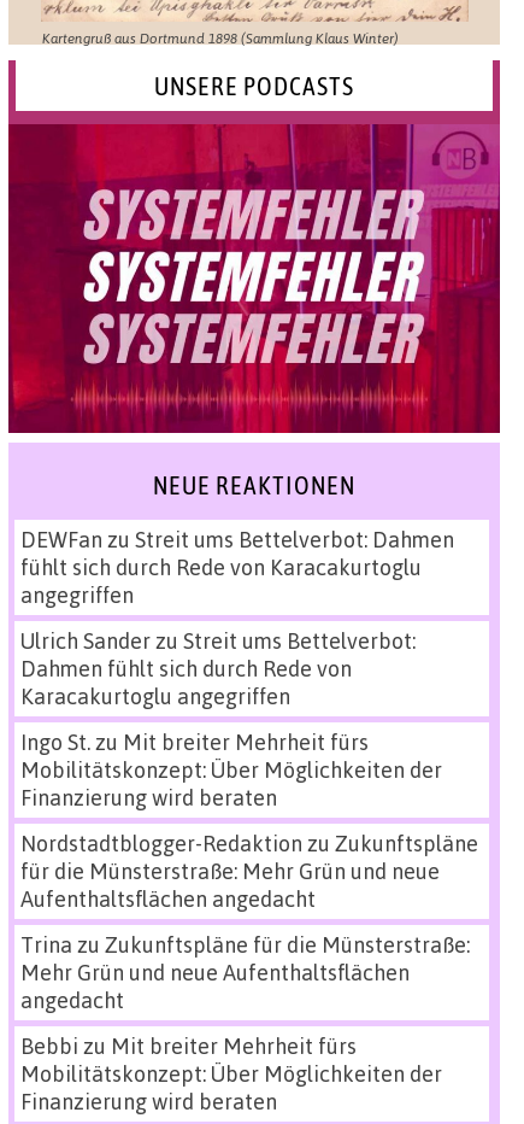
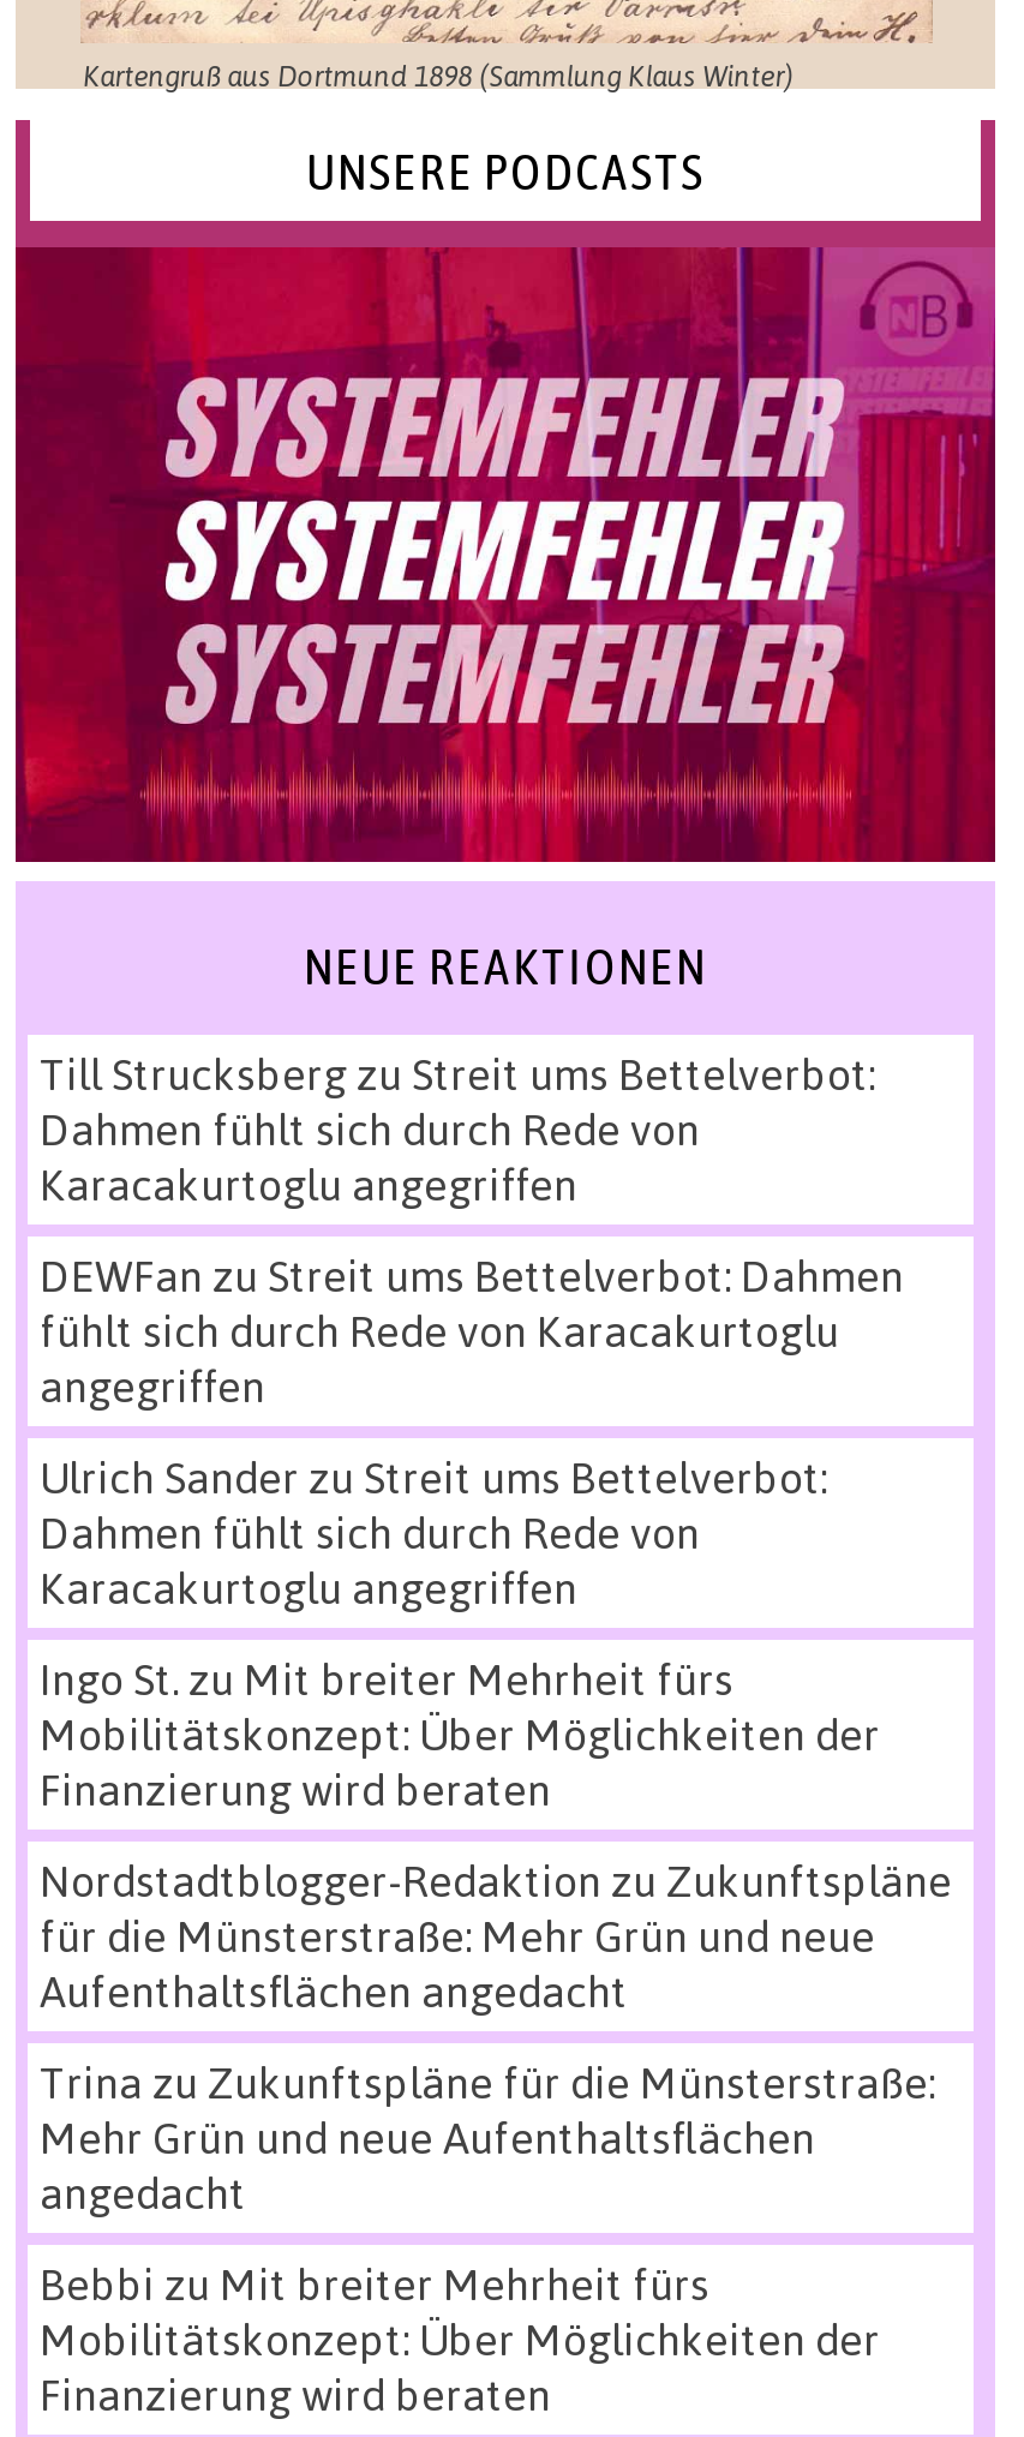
+ Till Strucksberg zu Streit ums Bettelverbot:
+ Dahmen fühlt sich durch Rede von
+ Karacakurtoglu angegriffen
